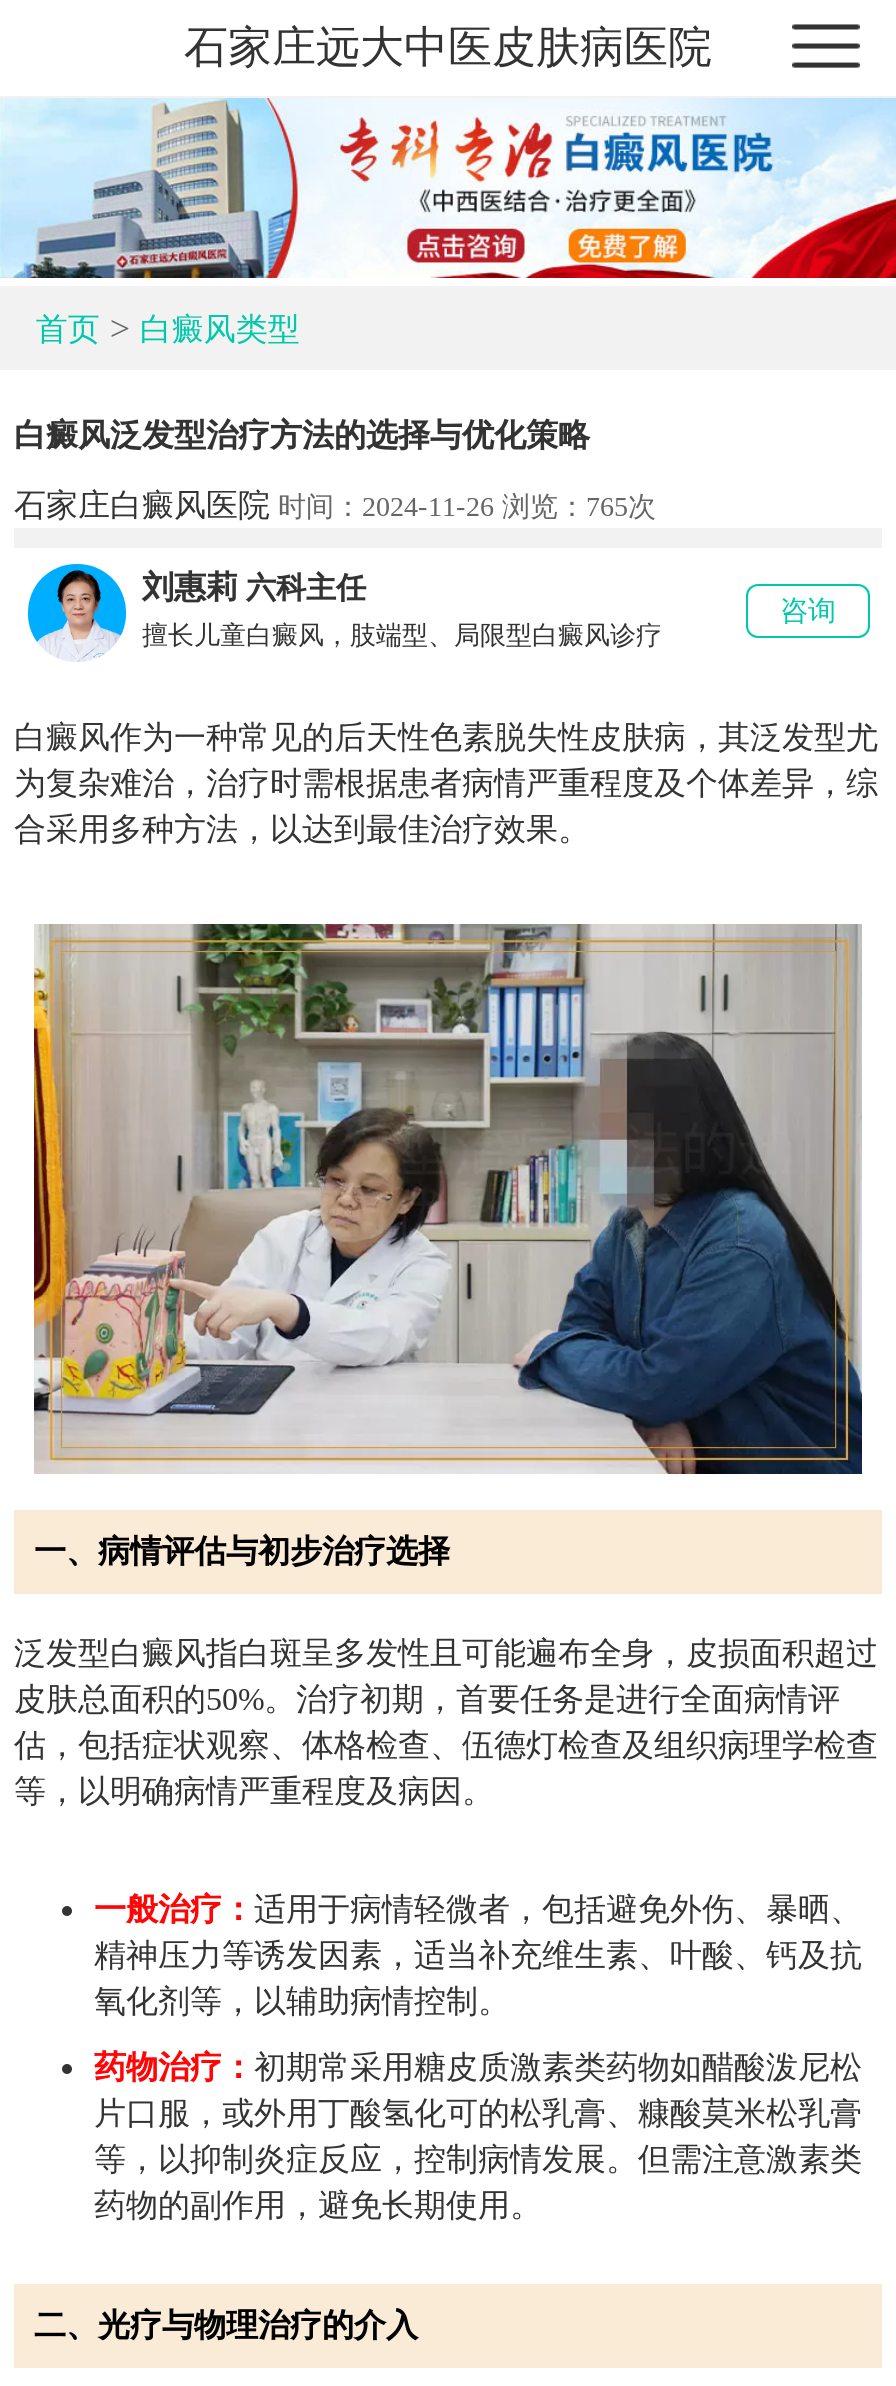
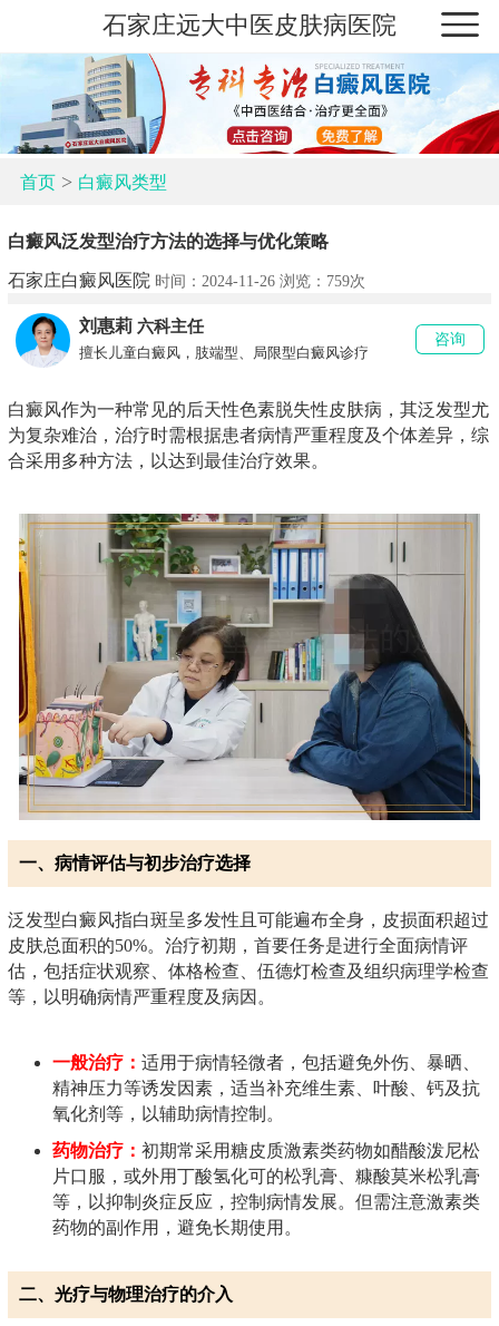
- 石家庄白癜风医院时间：2024-11-26 浏览：765次
+ 石家庄白癜风医院时间：2024-11-26 浏览：759次
